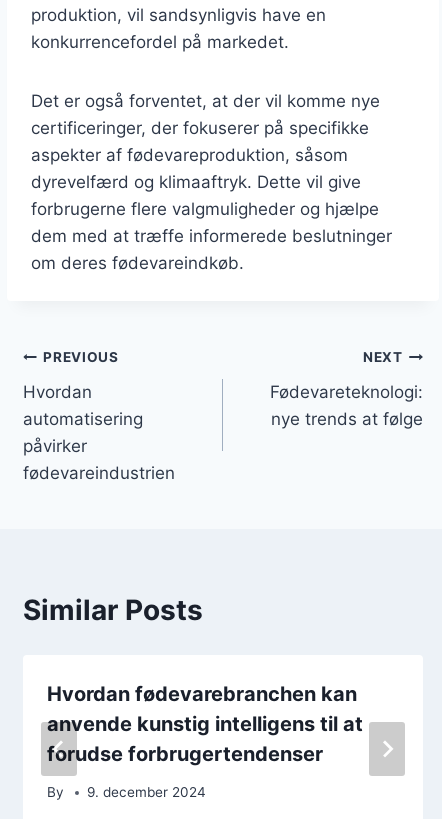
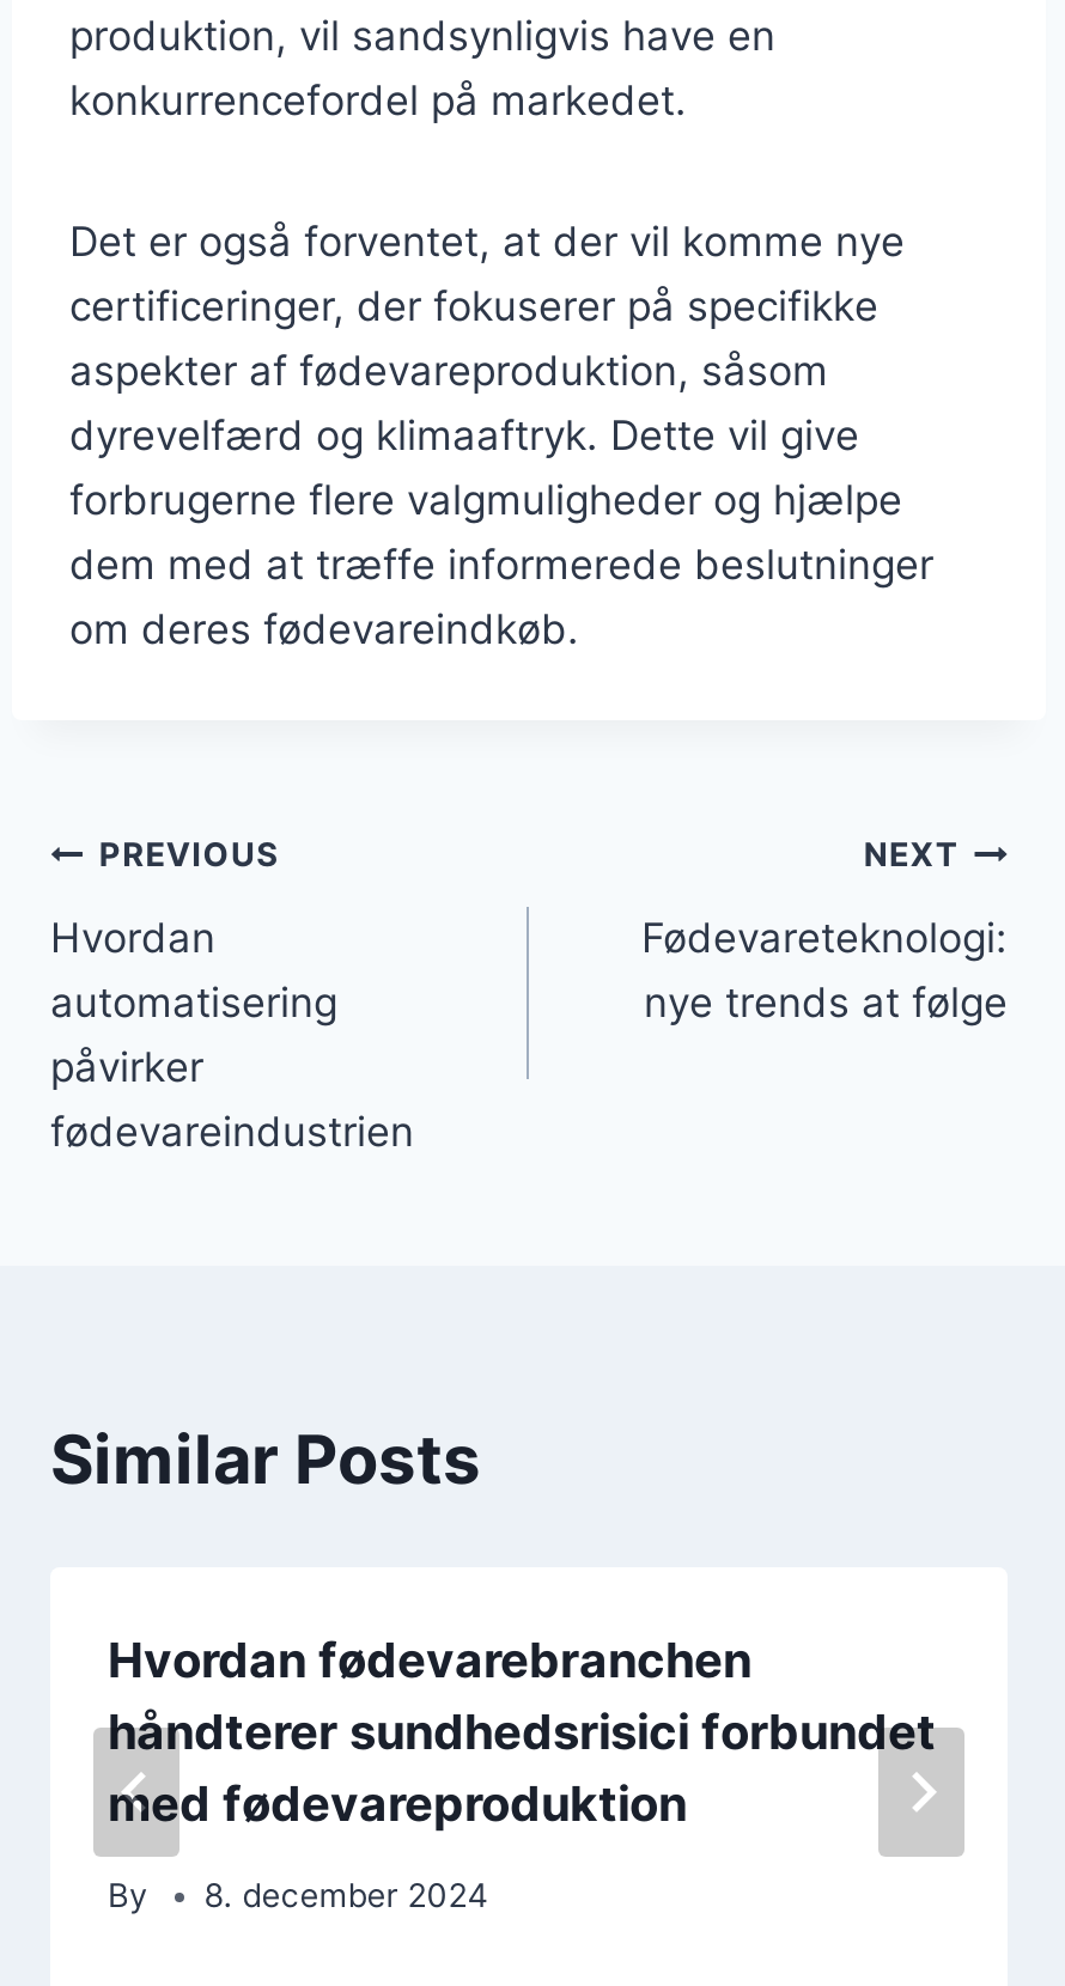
- Hvordan fødevarebranchen kan
- anvende kunstig intelligens til at
- forudse forbrugertendenser
+ Hvordan fødevarebranchen
+ håndterer sundhedsrisici forbundet
+ med fødevareproduktion

- By 9. december 2024
+ By 8. december 2024
